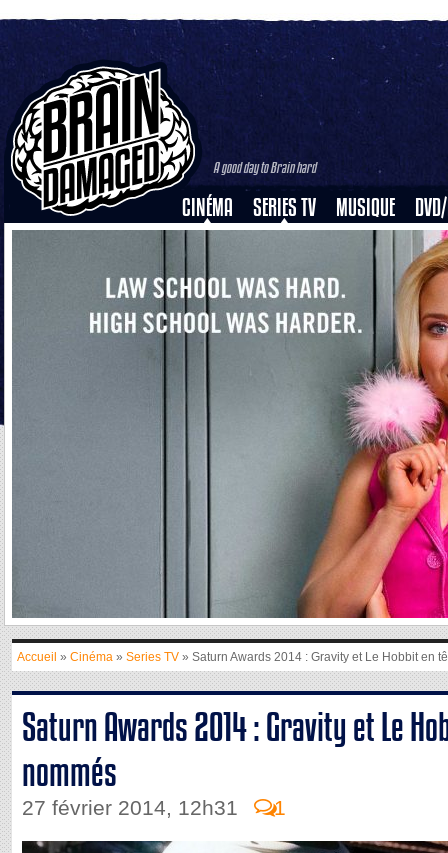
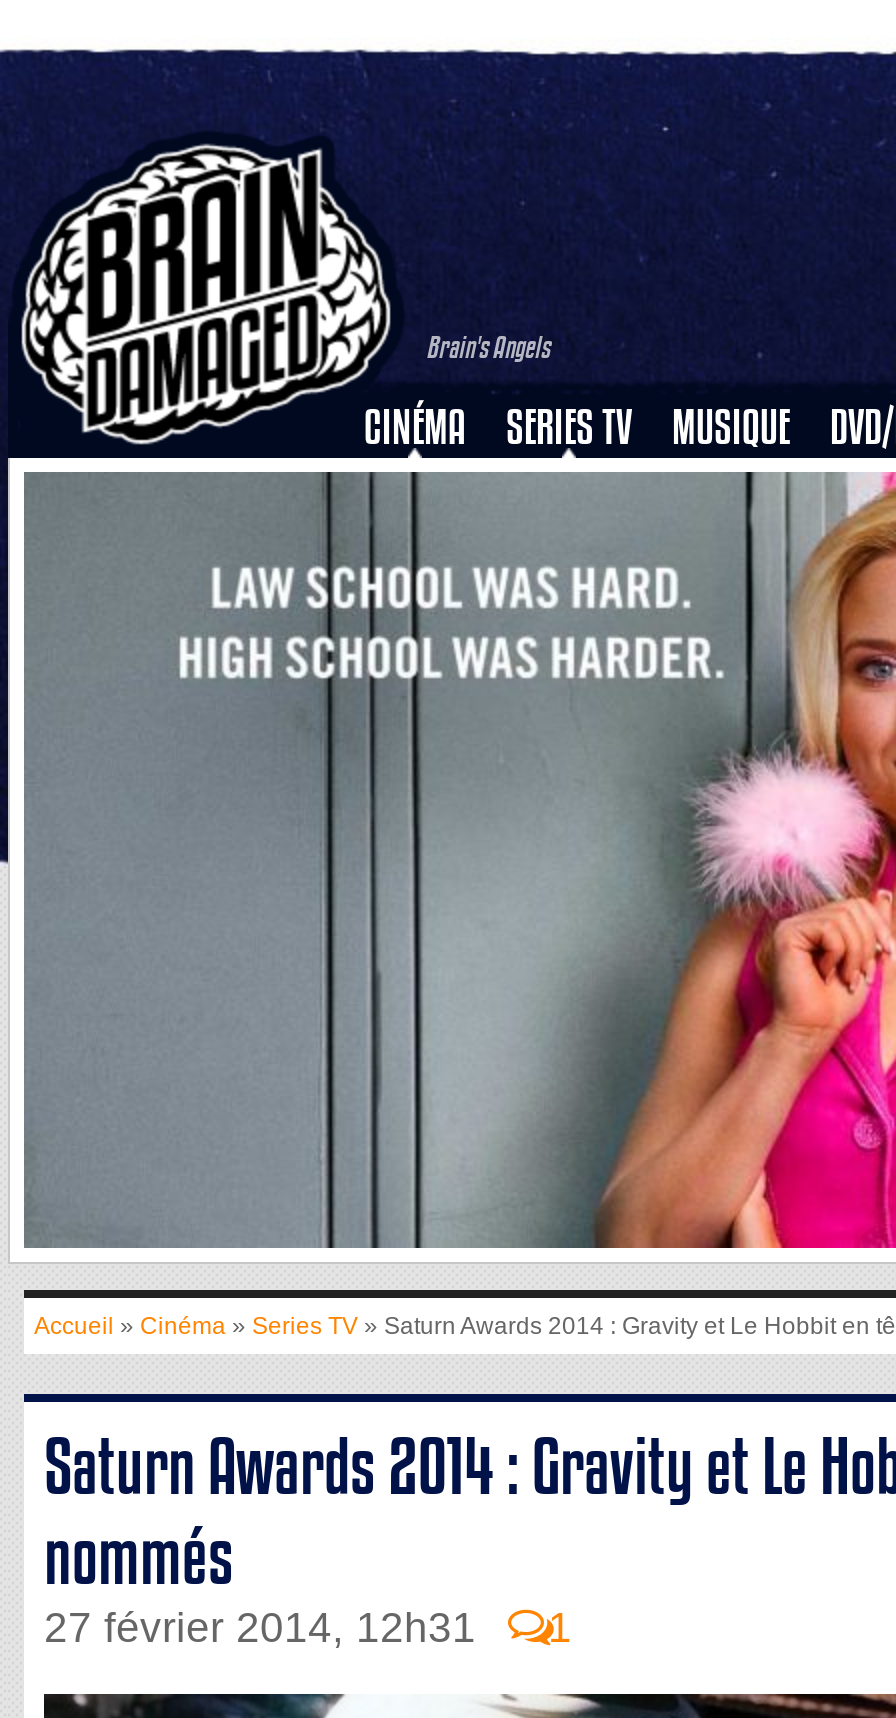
- A good day to Brain hard
+ Brain's Angels
